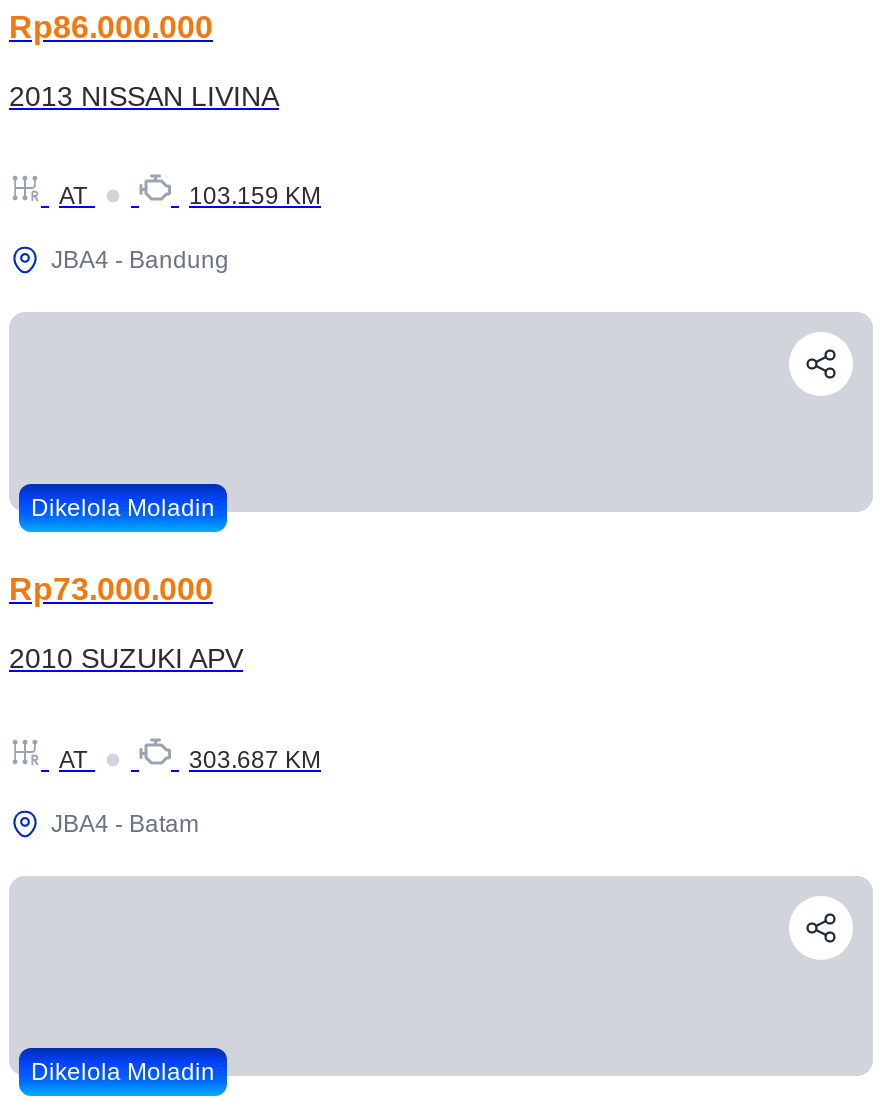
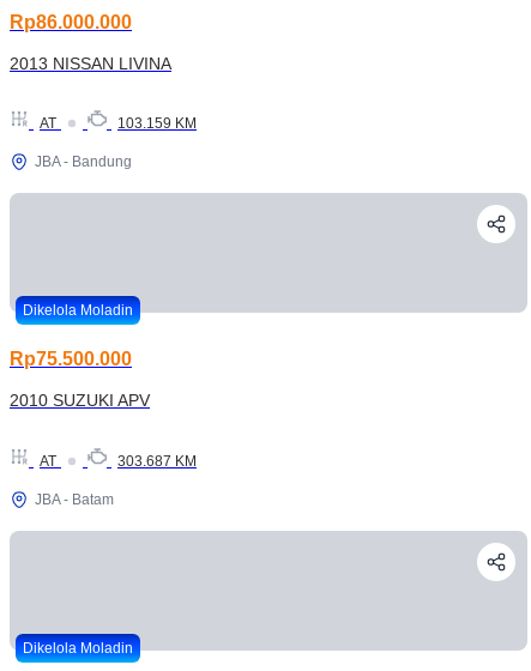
- JBA4 - Bandung
+ JBA - Bandung

- Rp73.000.000
+ Rp75.500.000

- JBA4 - Batam
+ JBA - Batam
